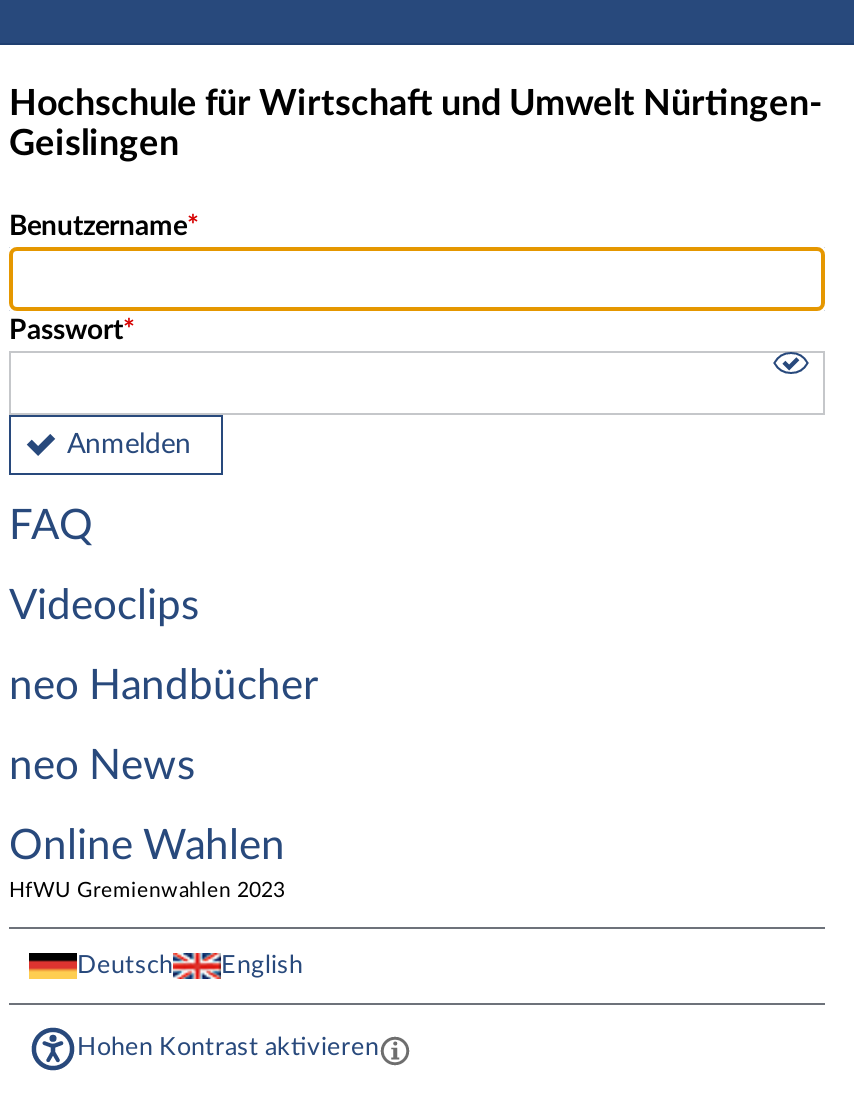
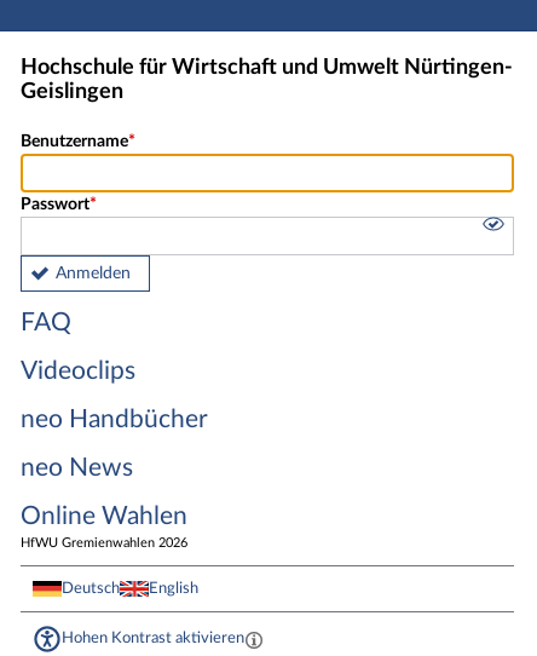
- HfWU Gremienwahlen 2023
+ HfWU Gremienwahlen 2026
